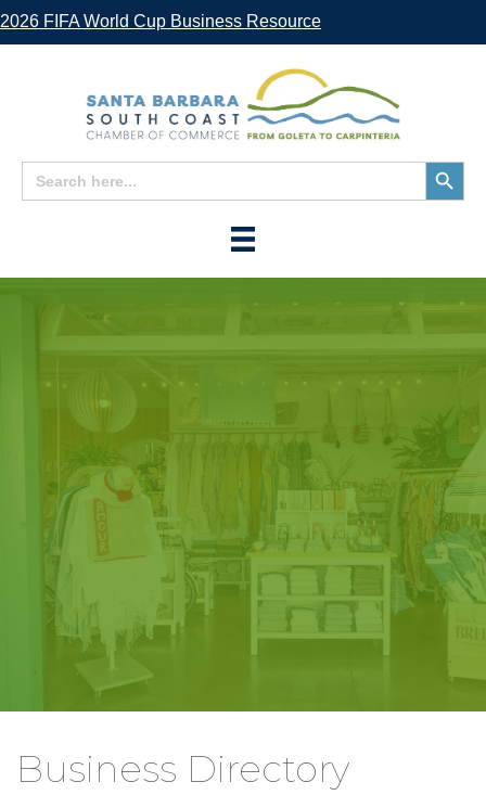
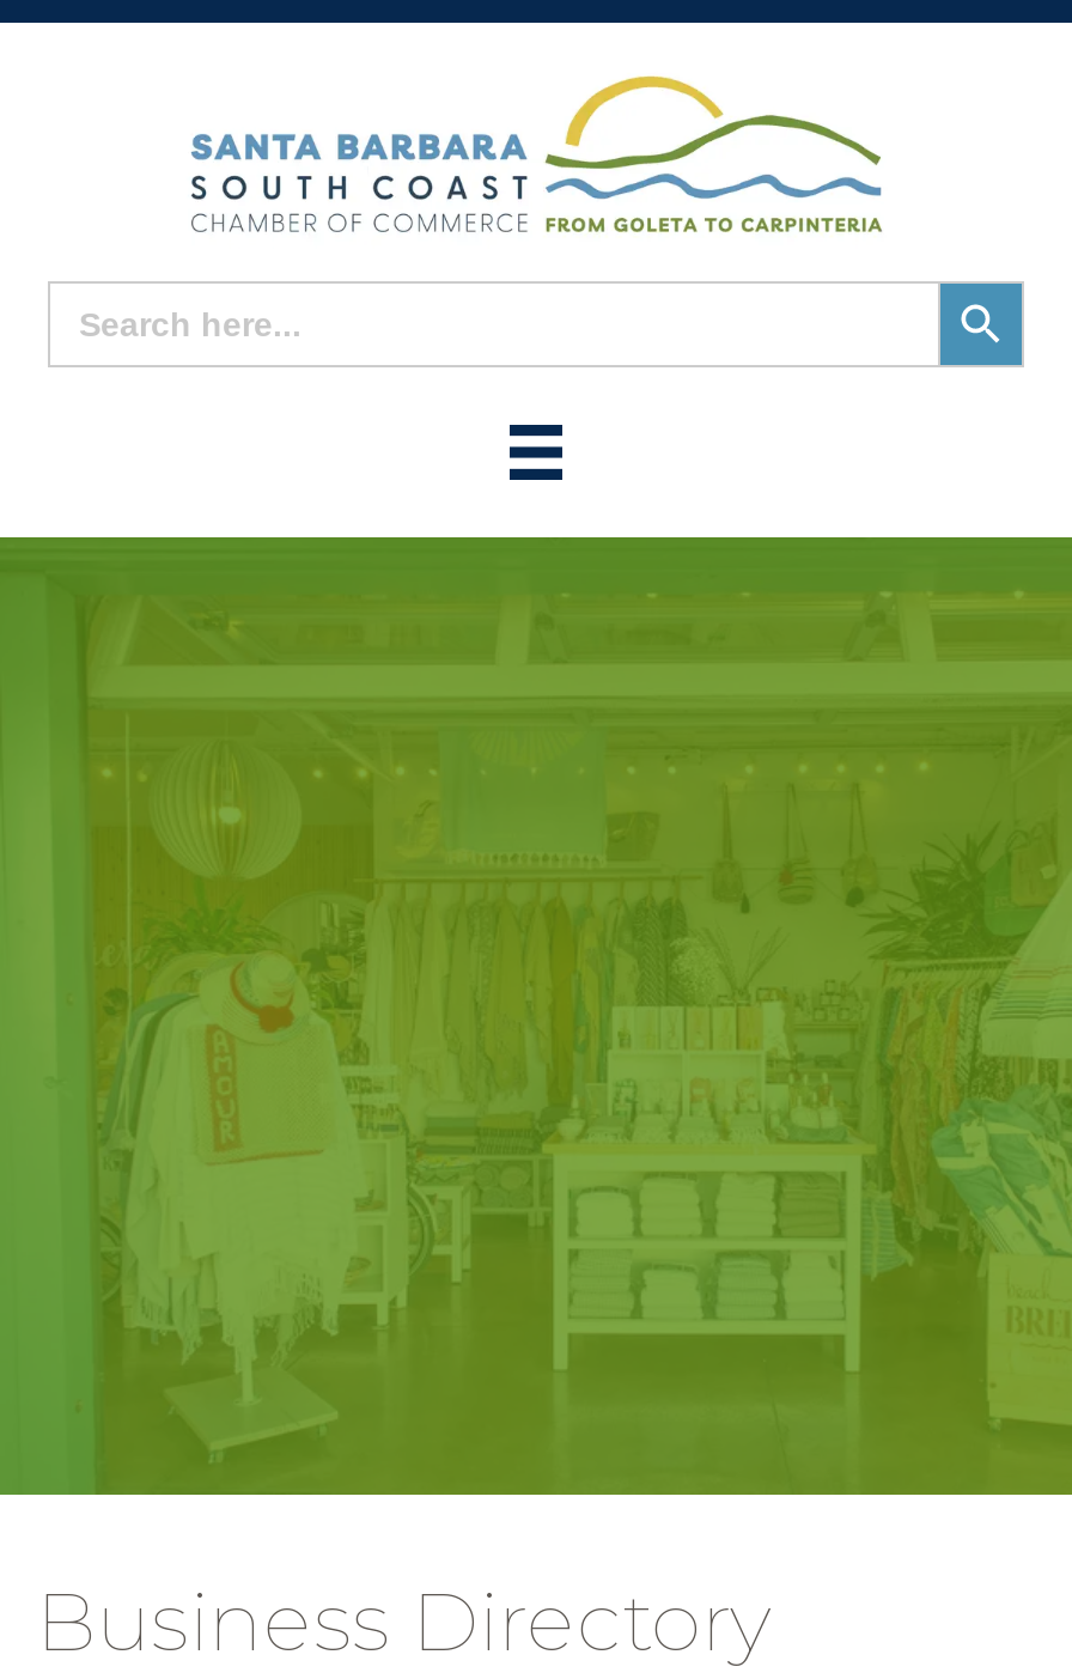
- 2026 FIFA World Cup Business Resource
